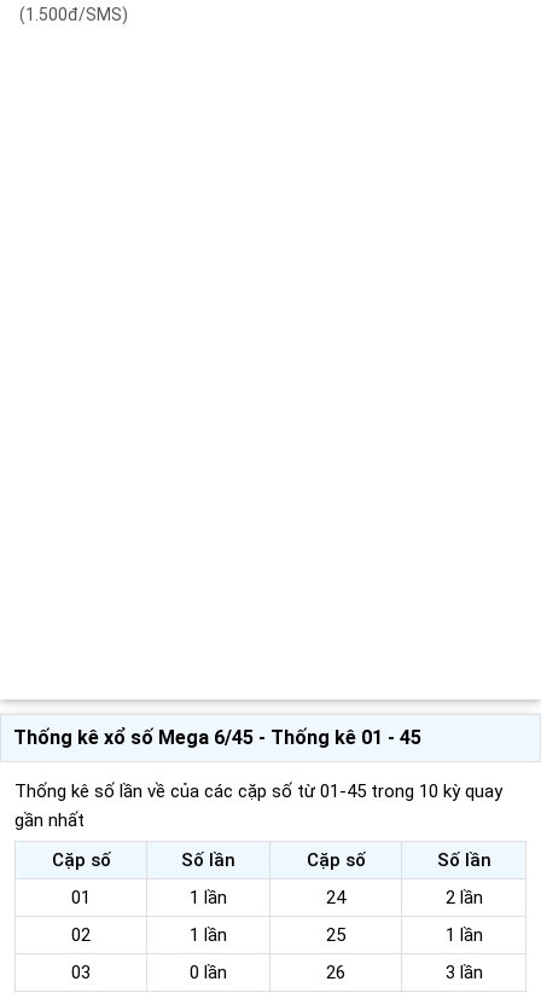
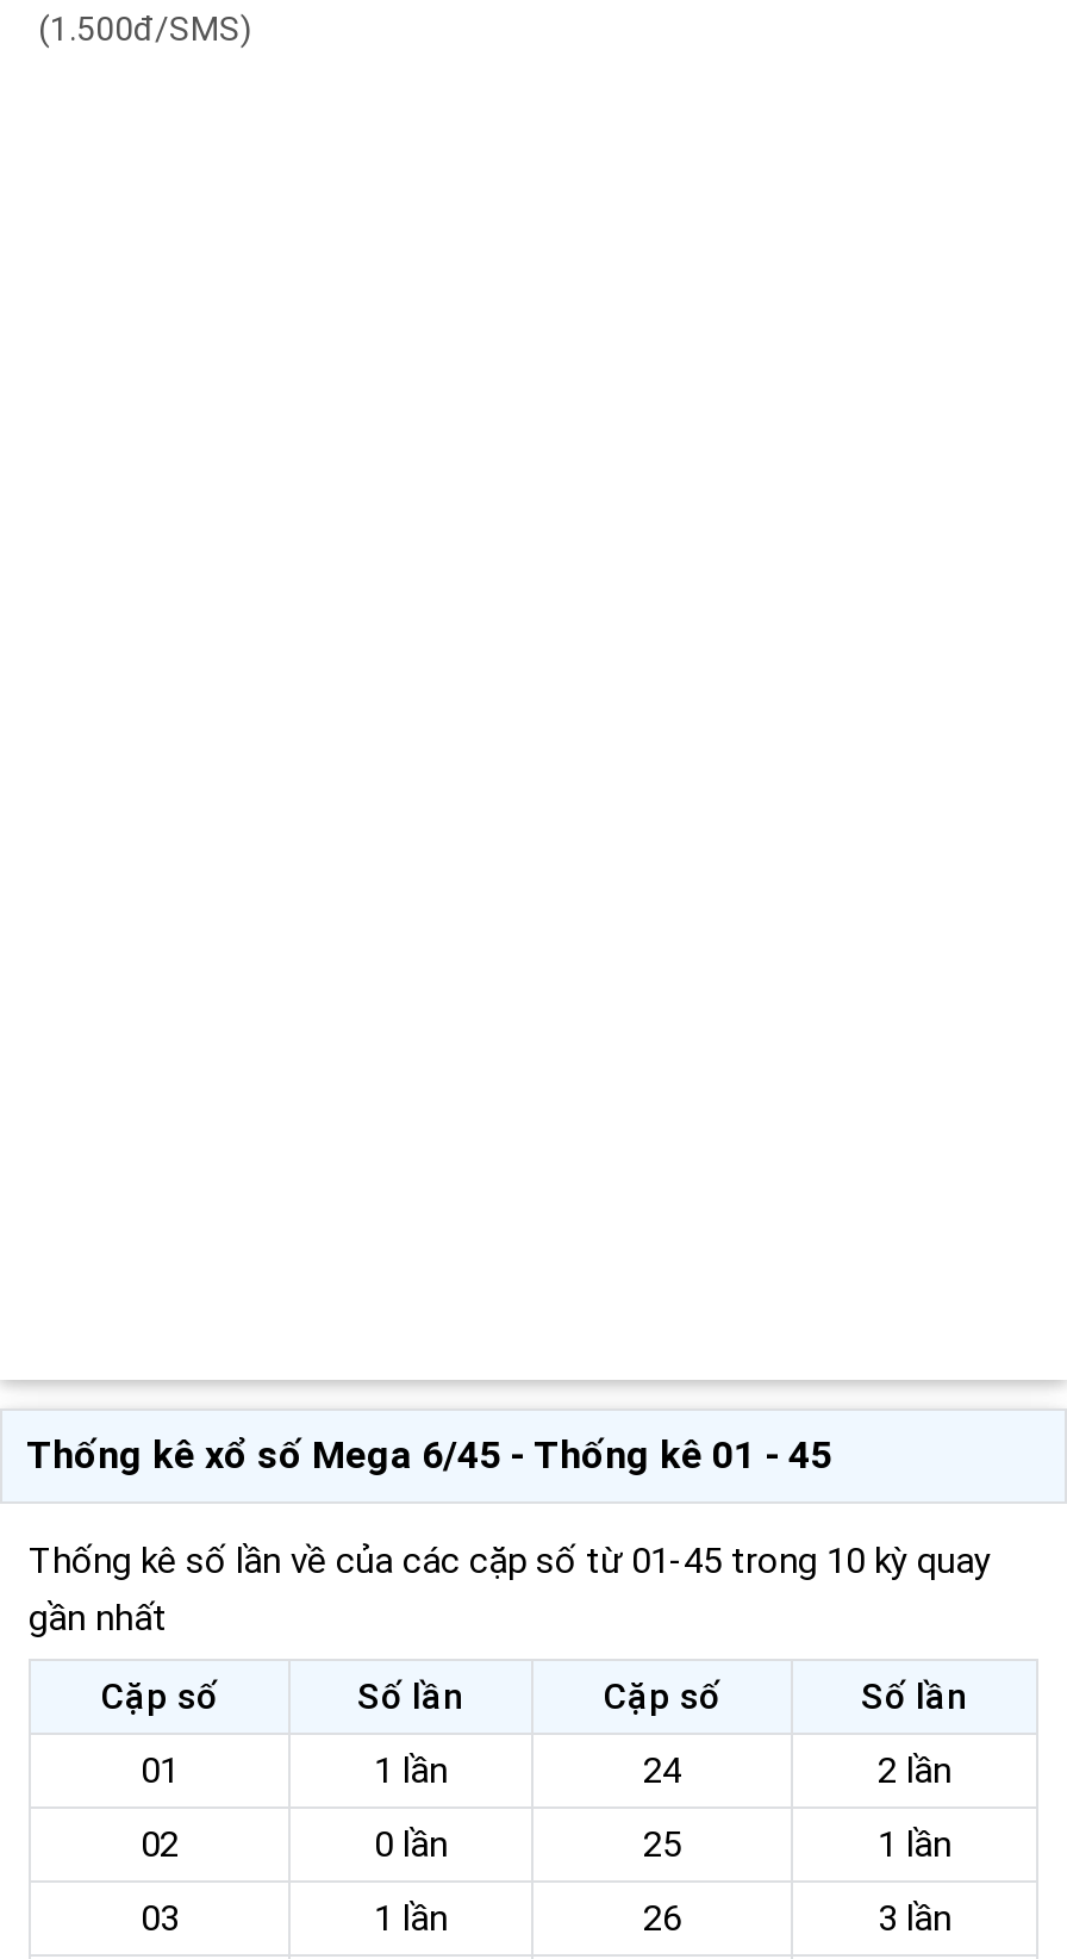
- 1 lần
+ 0 lần

- 0 lần
+ 1 lần
